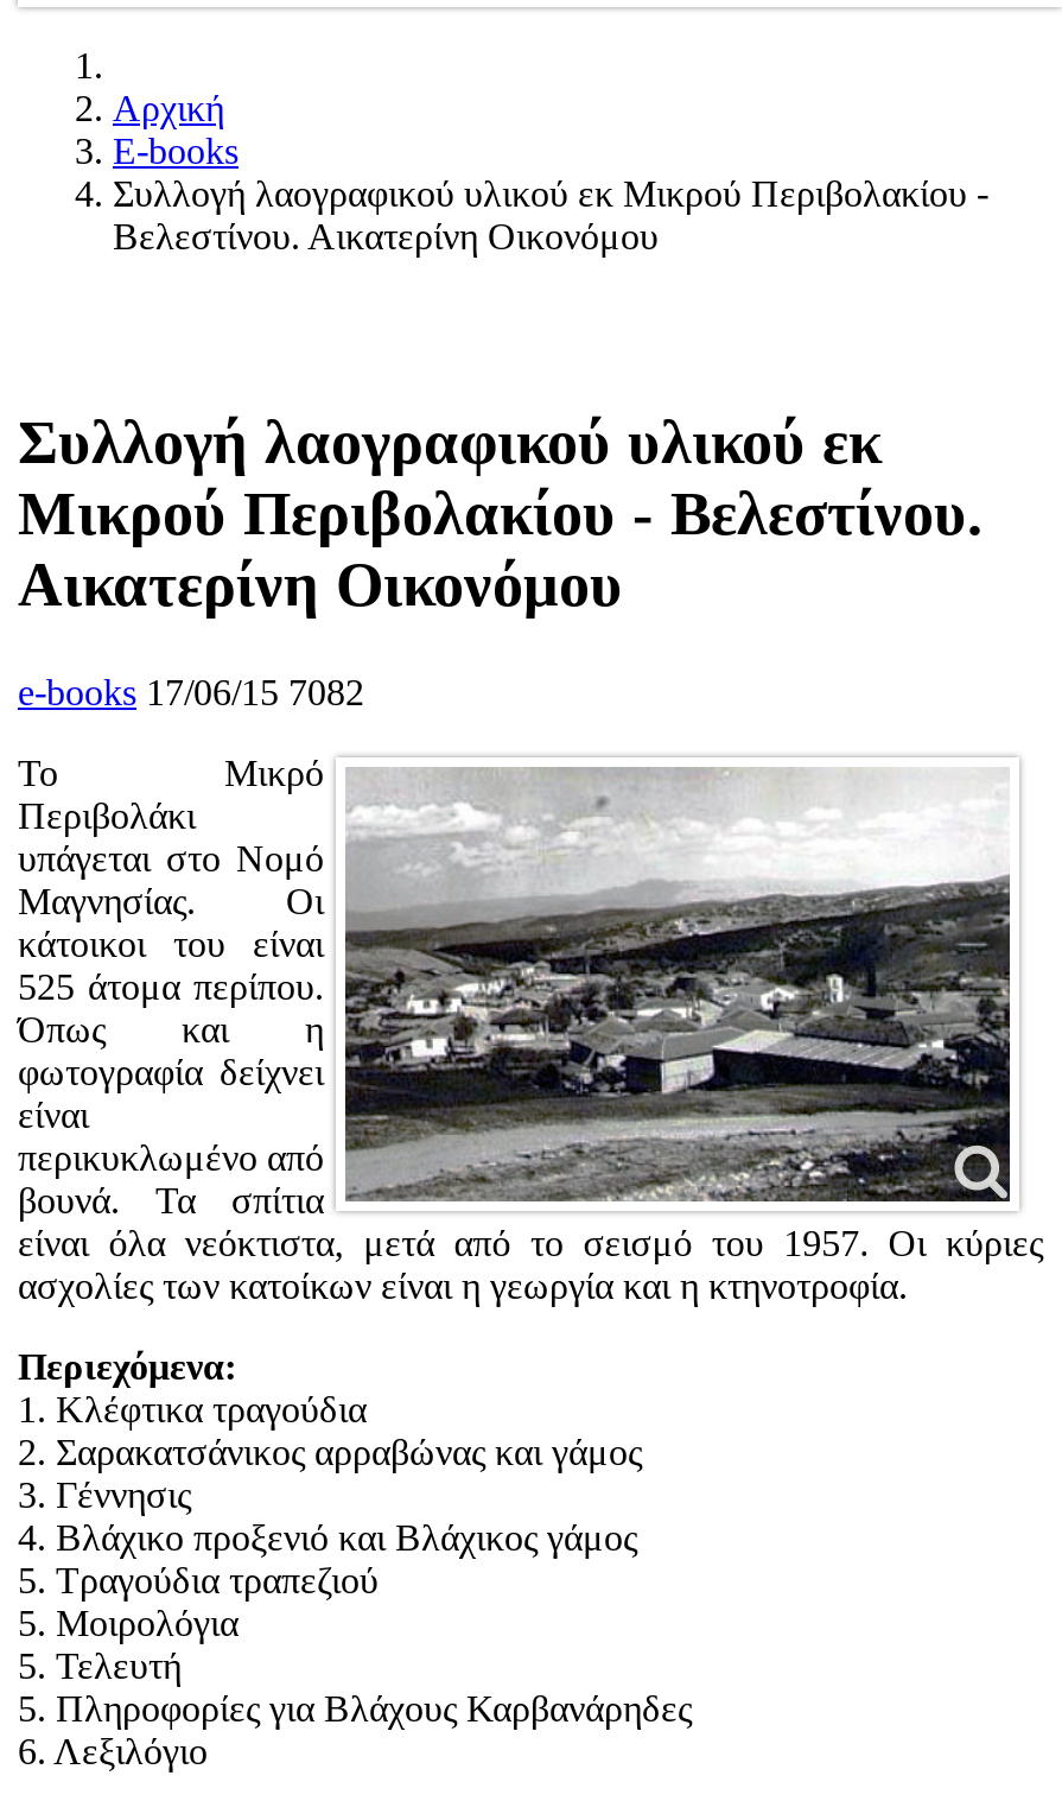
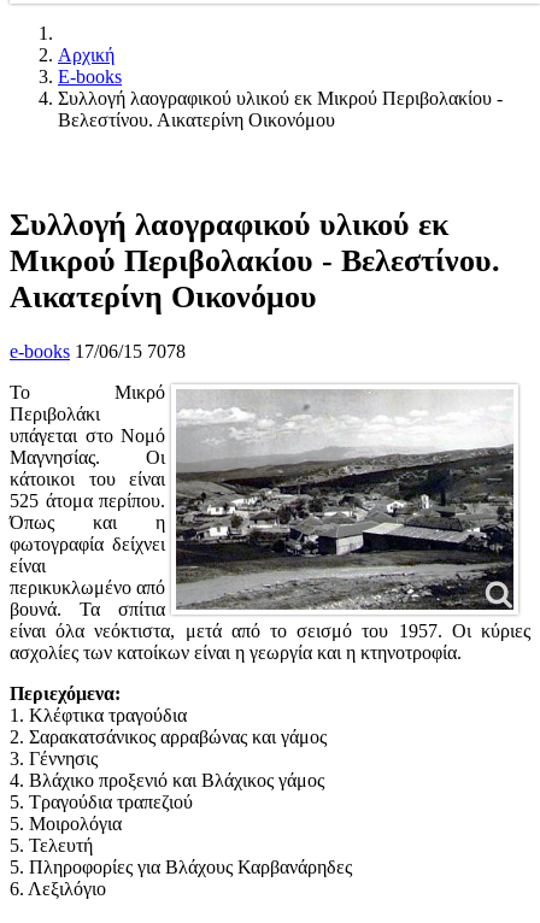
- e-books 17/06/15 7082
+ e-books 17/06/15 7078
